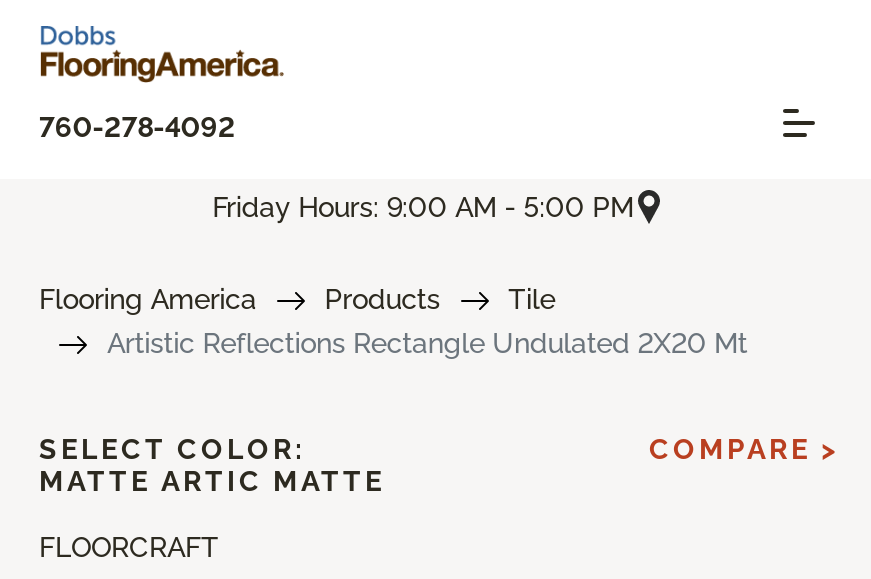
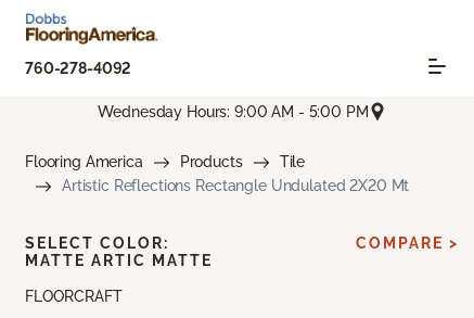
- Friday Hours: 9:00 AM - 5:00 PM
+ Wednesday Hours: 9:00 AM - 5:00 PM
